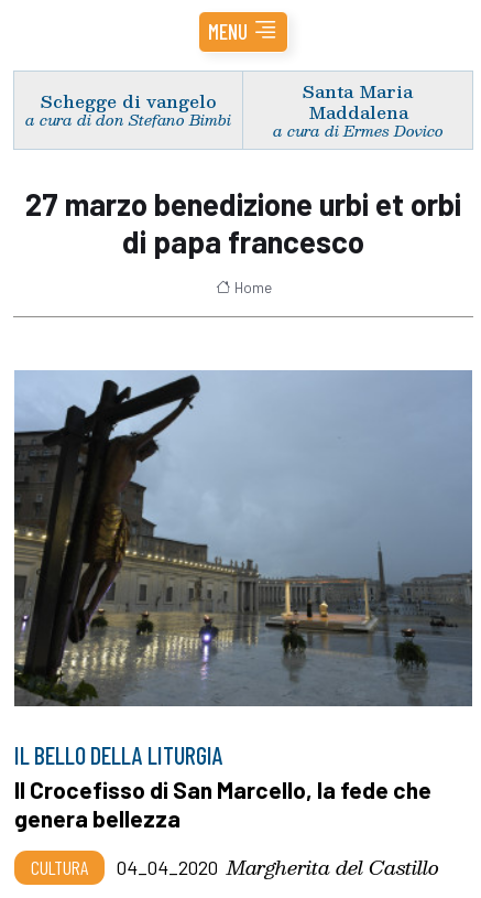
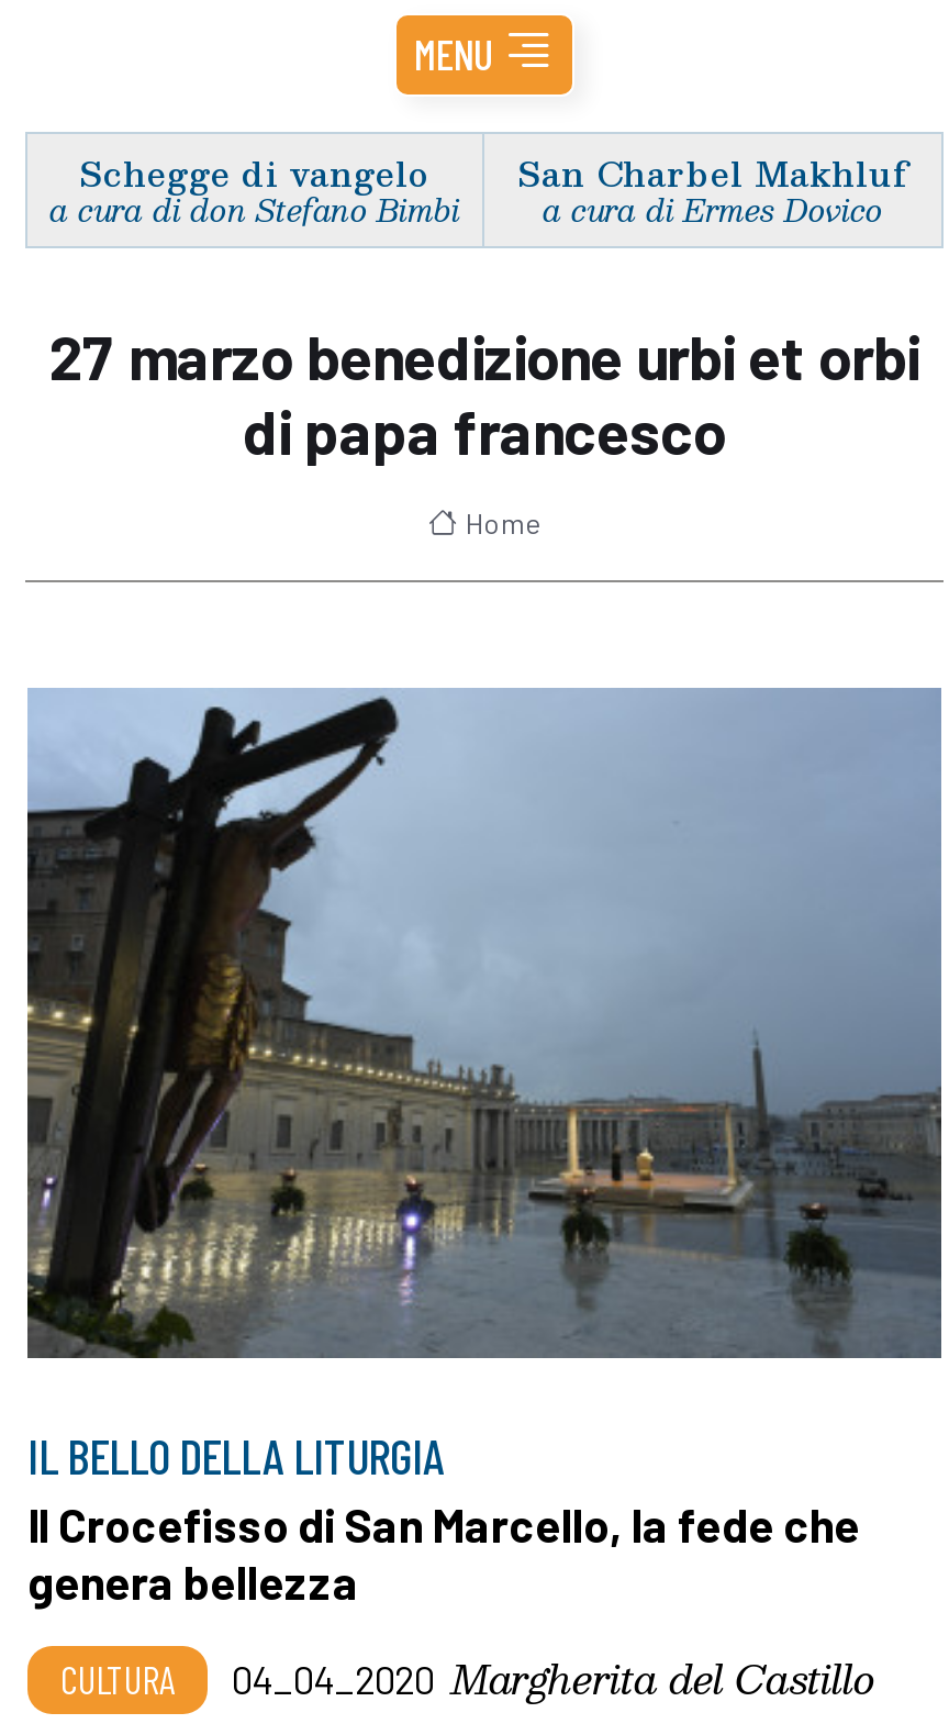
- Santa Maria
- Maddalena
+ San Charbel Makhluf
